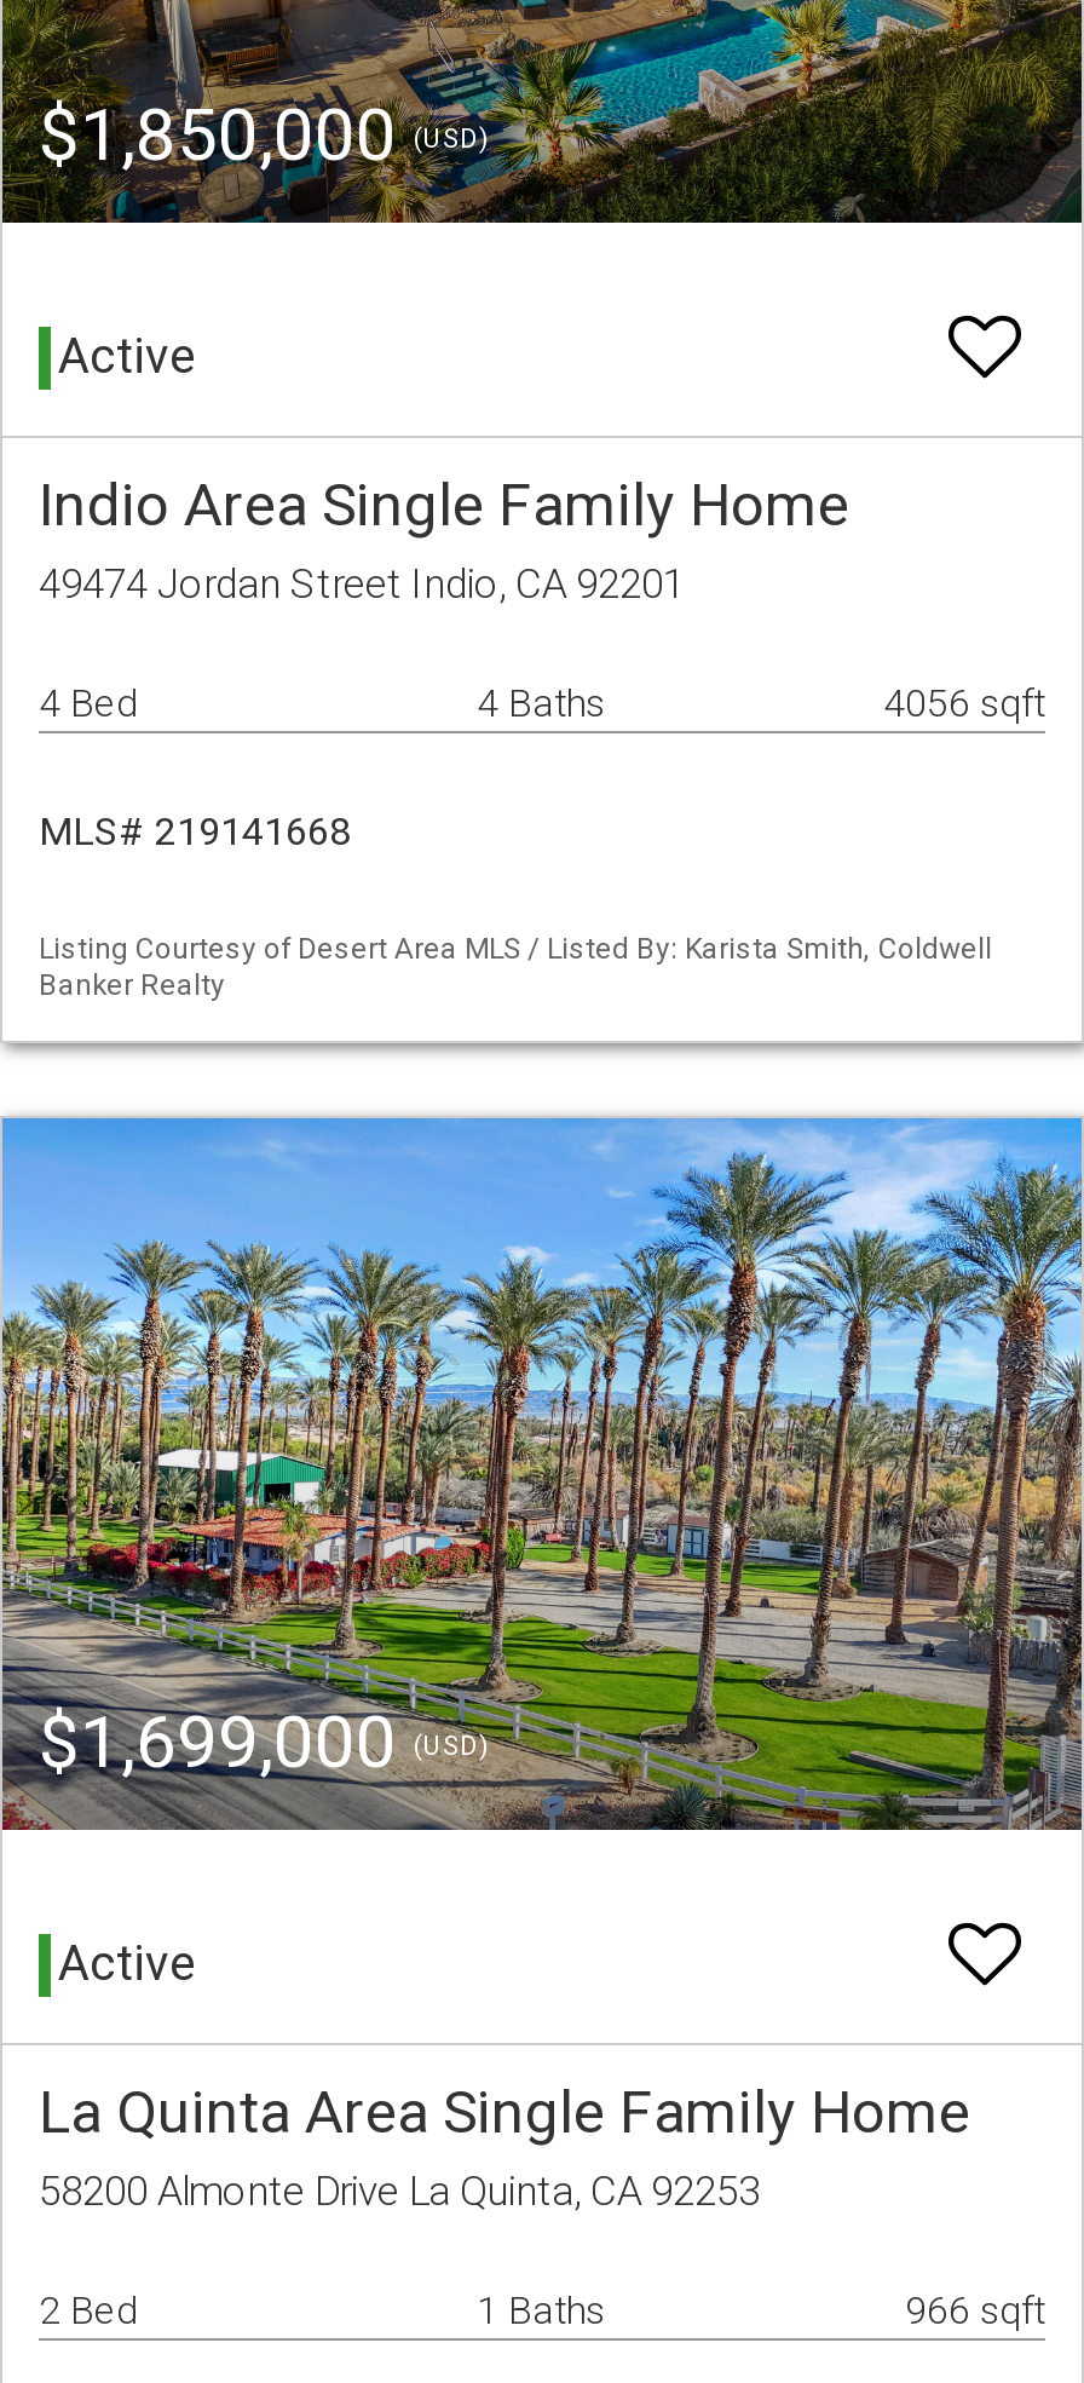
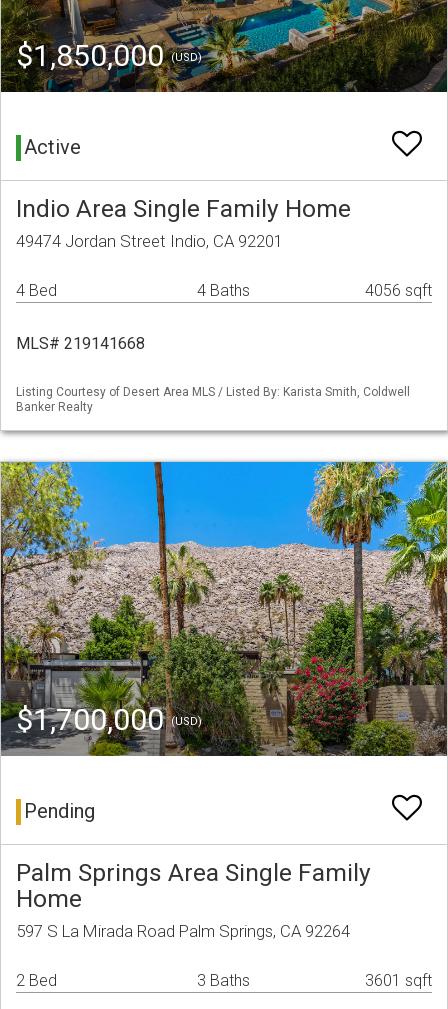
- [image]
- $1,699,000(USD)
+ [image]
+ $1,700,000(USD)

- Active
+ Pending

- La Quinta Area Single Family Home
- 58200 Almonte Drive La Quinta, CA 92253
+ Palm Springs Area Single Family
+ Home
+ 597 S La Mirada Road Palm Springs, CA 92264

- 1 Baths
- 966 sqft
+ 3 Baths
+ 3601 sqft
